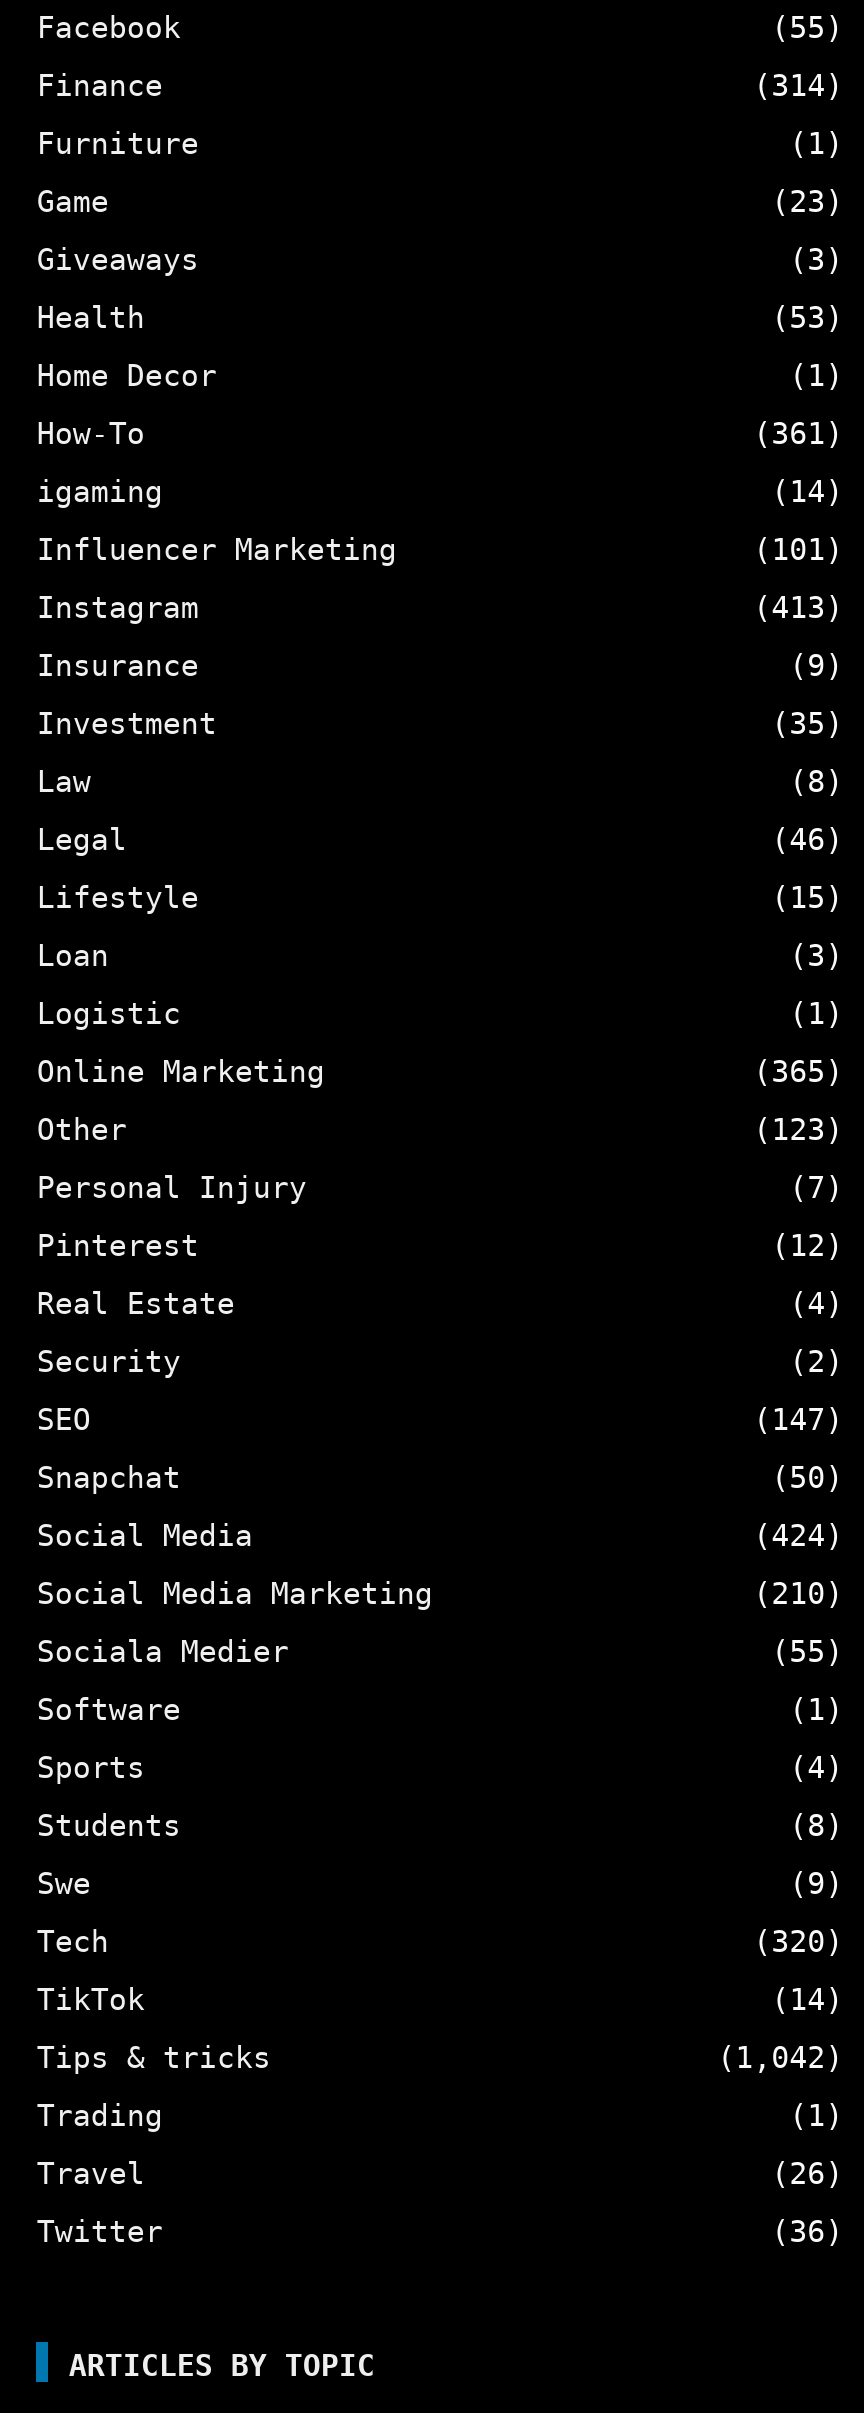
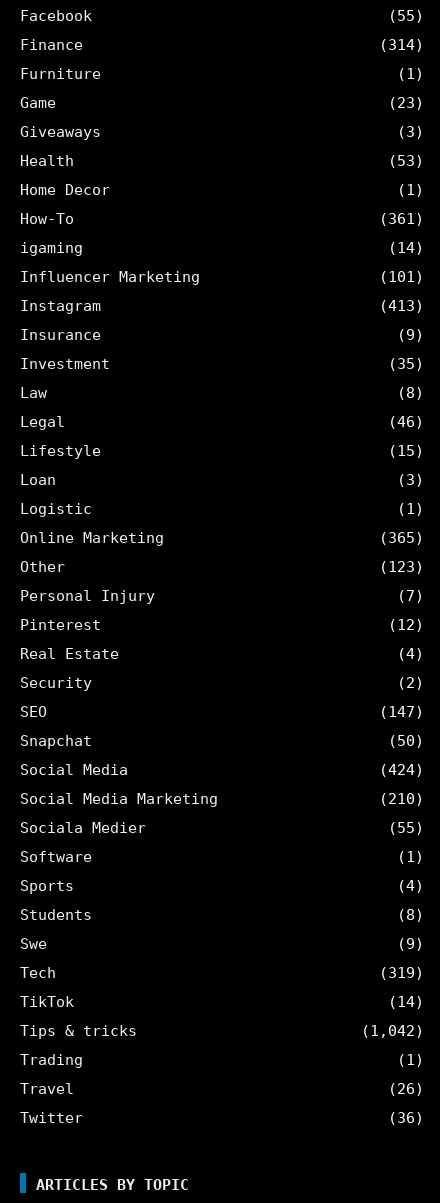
- (320)
+ (319)
